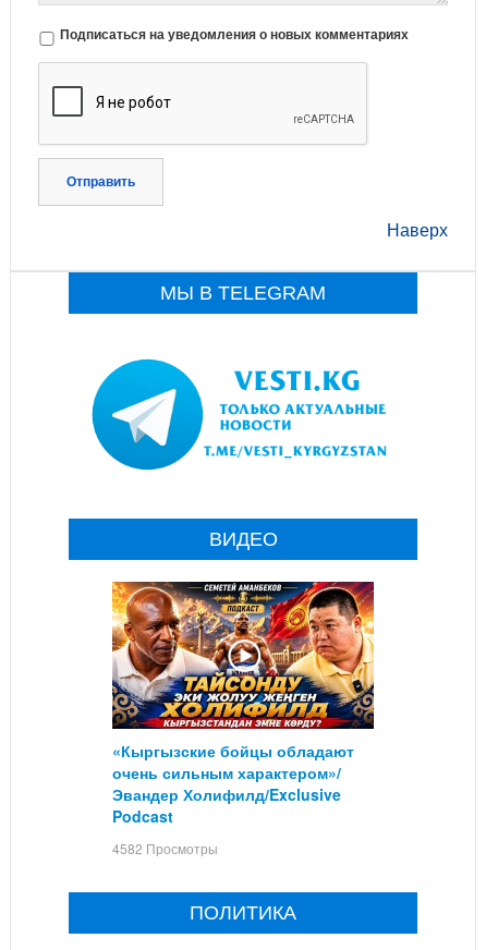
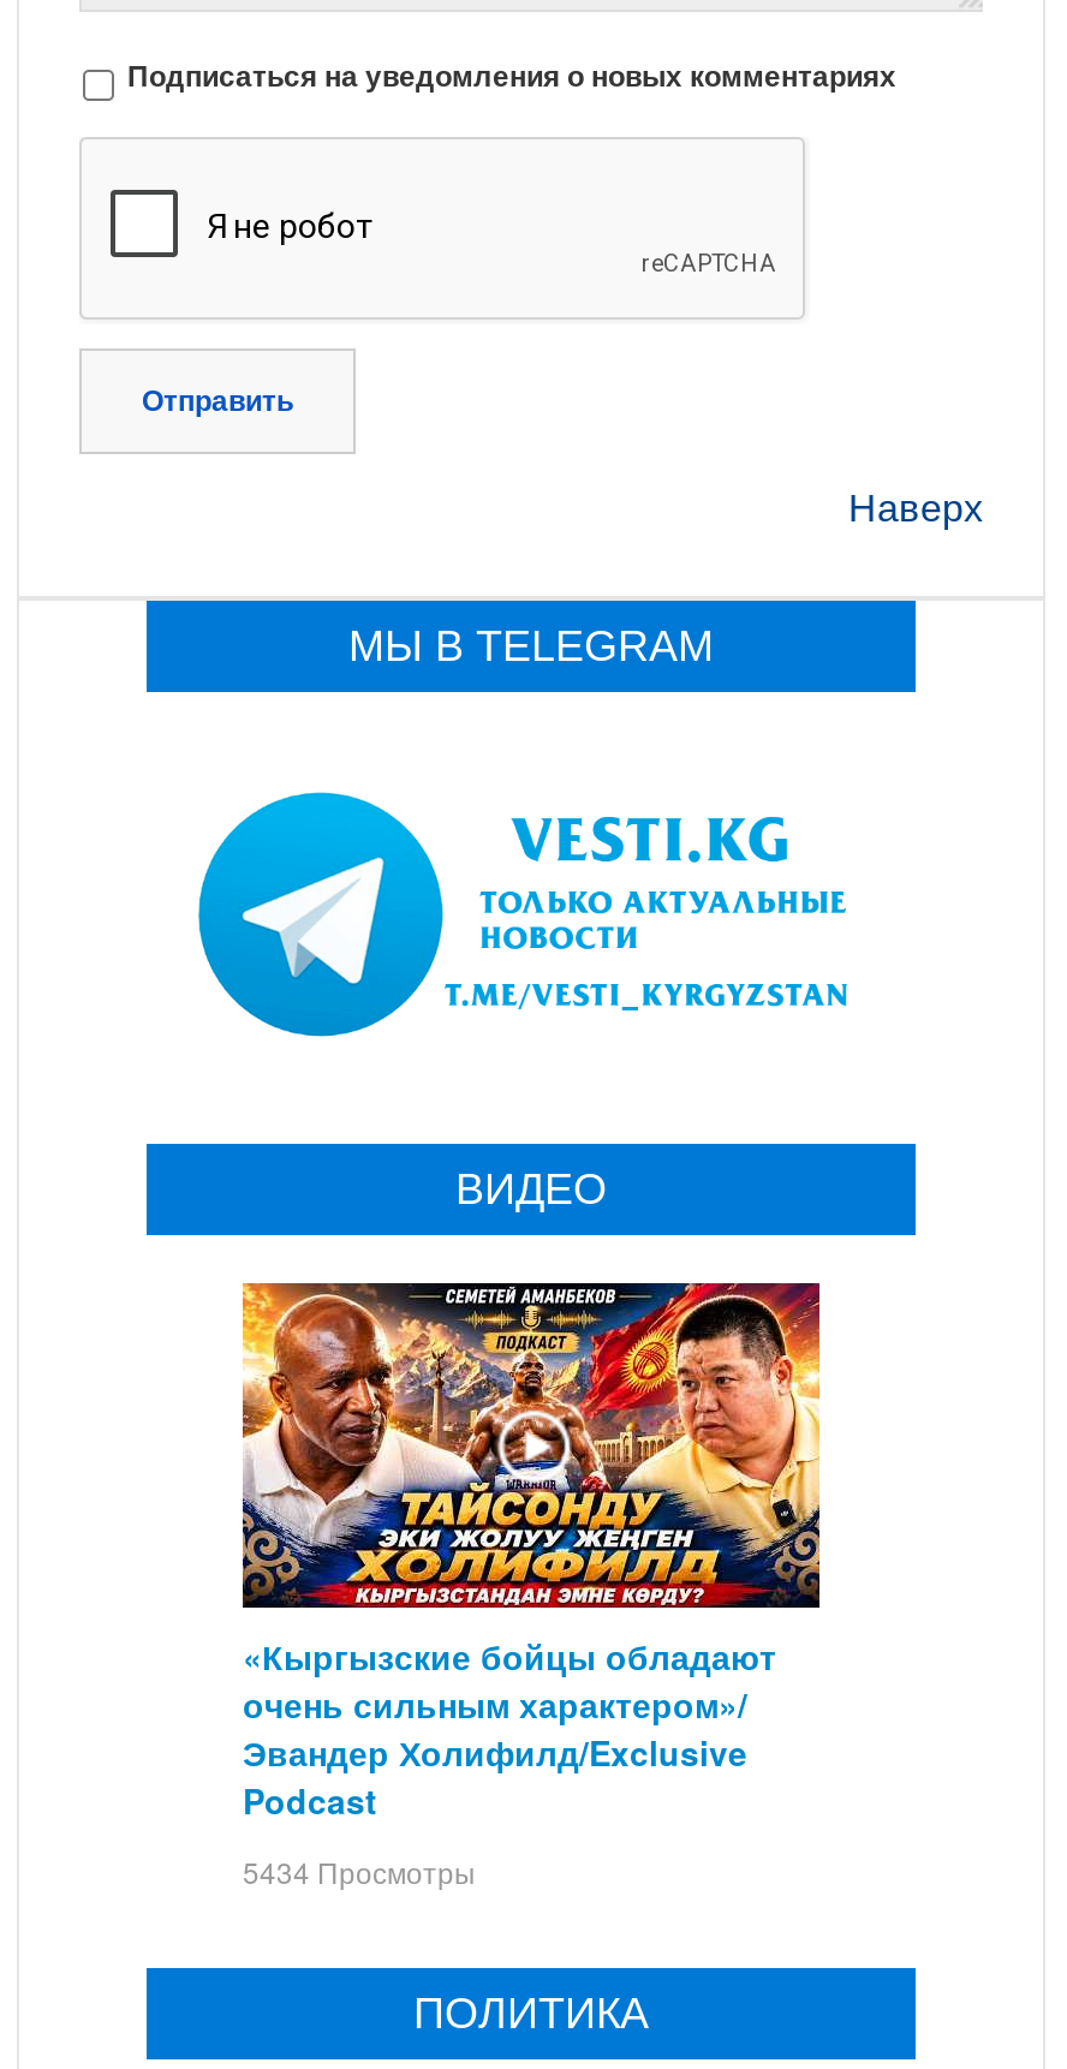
- 4582 Просмотры
+ 5434 Просмотры
